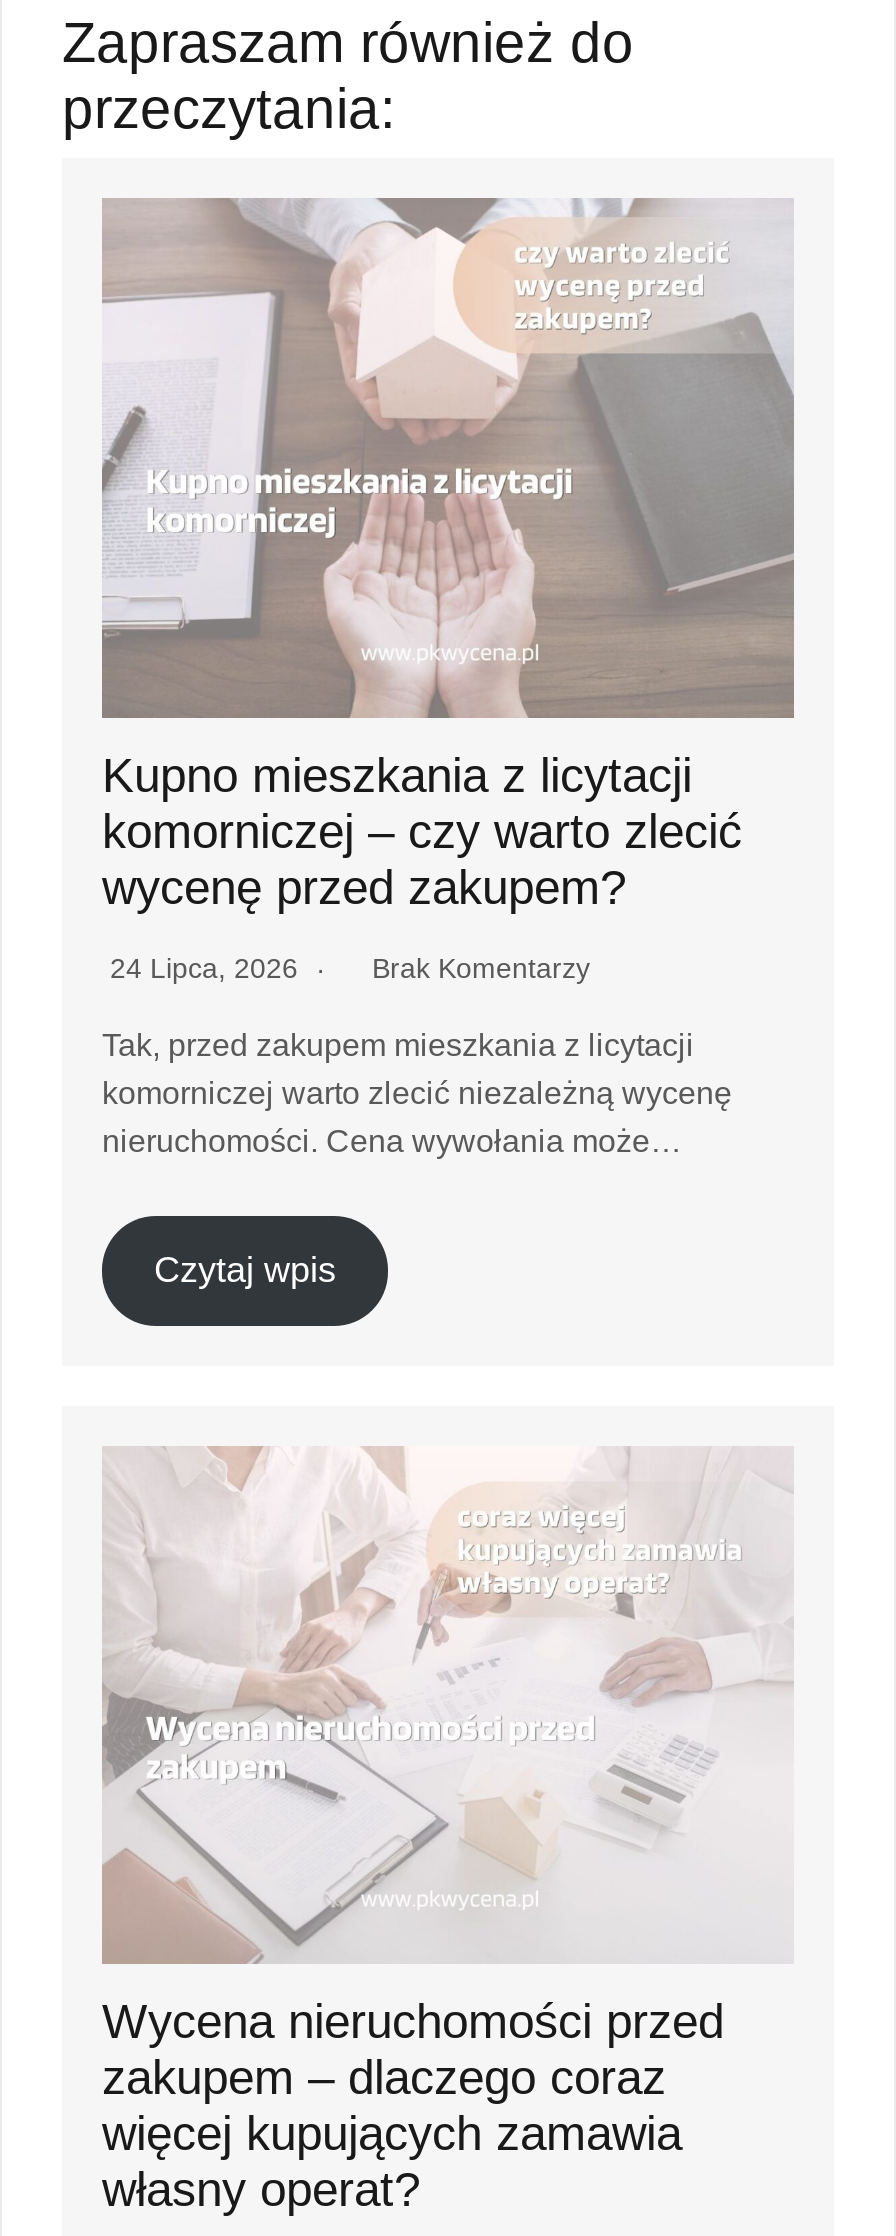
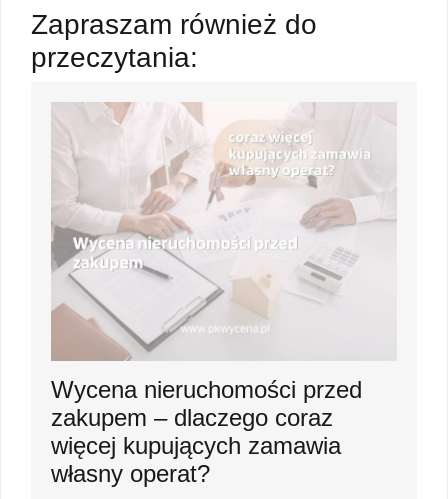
- [image]
- Kupno mieszkania z licytacji
- komorniczej – czy warto zlecić
- wycenę przed zakupem?
- 24 Lipca, 2026
- Brak Komentarzy
- Tak, przed zakupem mieszkania z licytacji
- komorniczej warto zlecić niezależną wycenę
- nieruchomości. Cena wywołania może…
- Czytaj wpis
